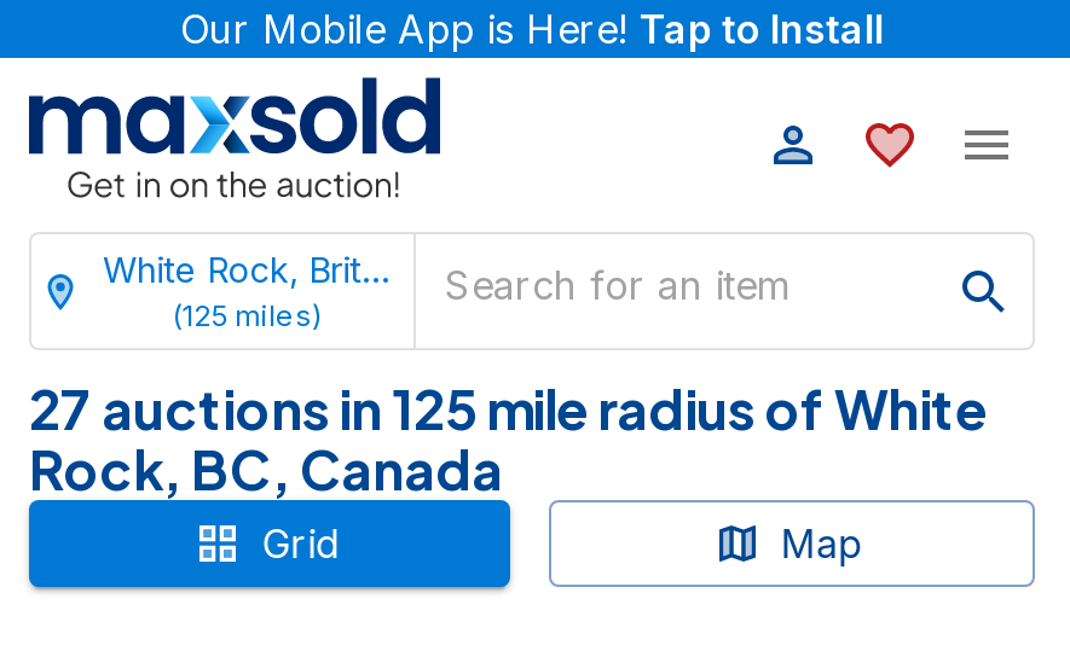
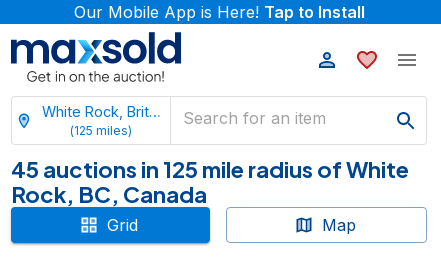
- 27 auctions in 125 mile radius of White
+ 45 auctions in 125 mile radius of White
